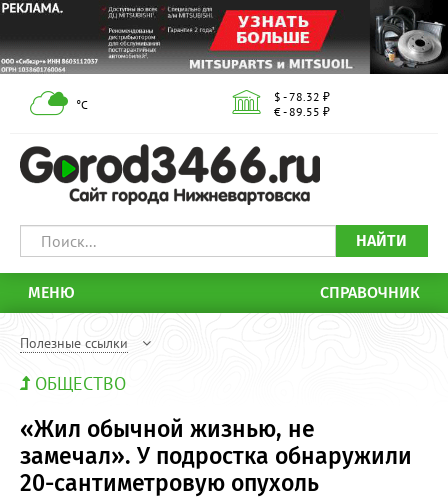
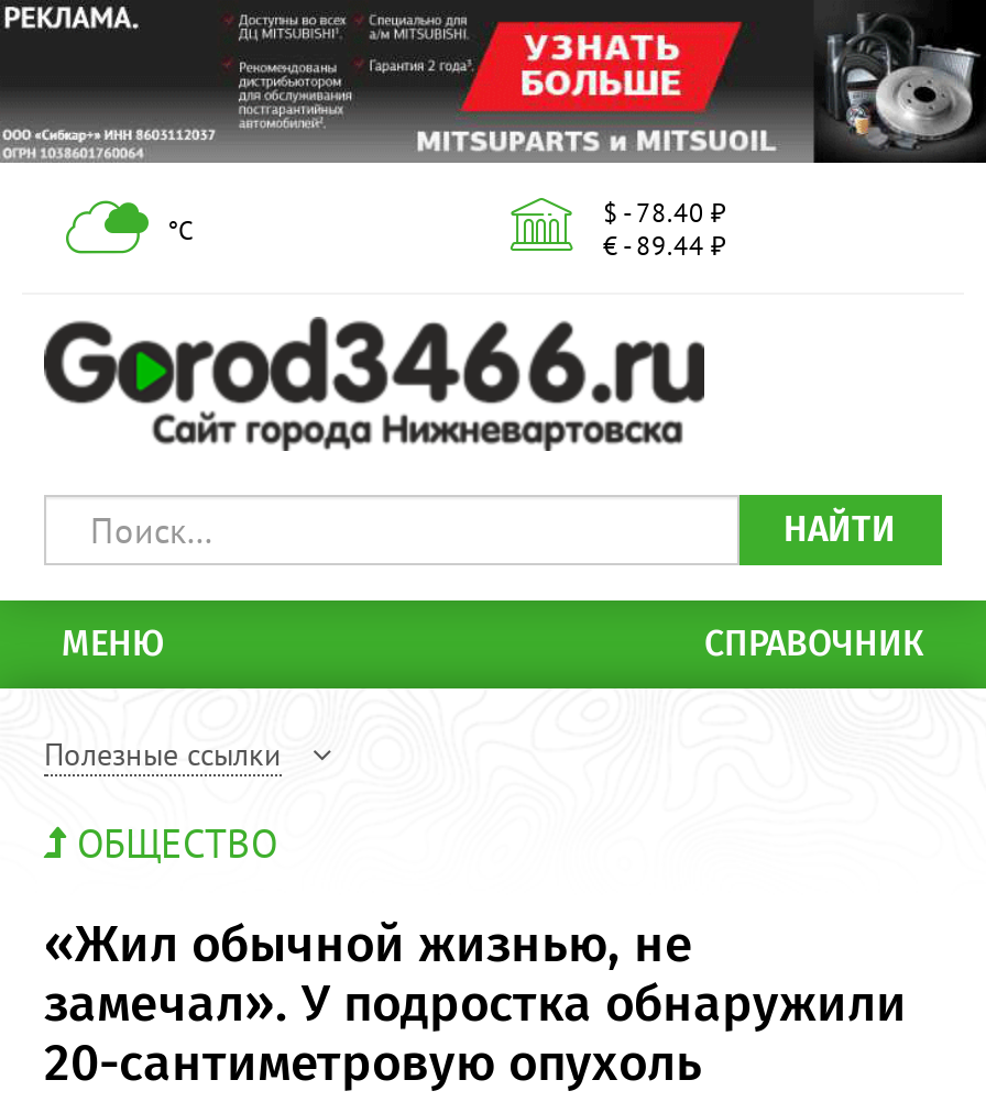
- $ - 78.32 ₽
+ $ - 78.40 ₽

- € - 89.55 ₽
+ € - 89.44 ₽
